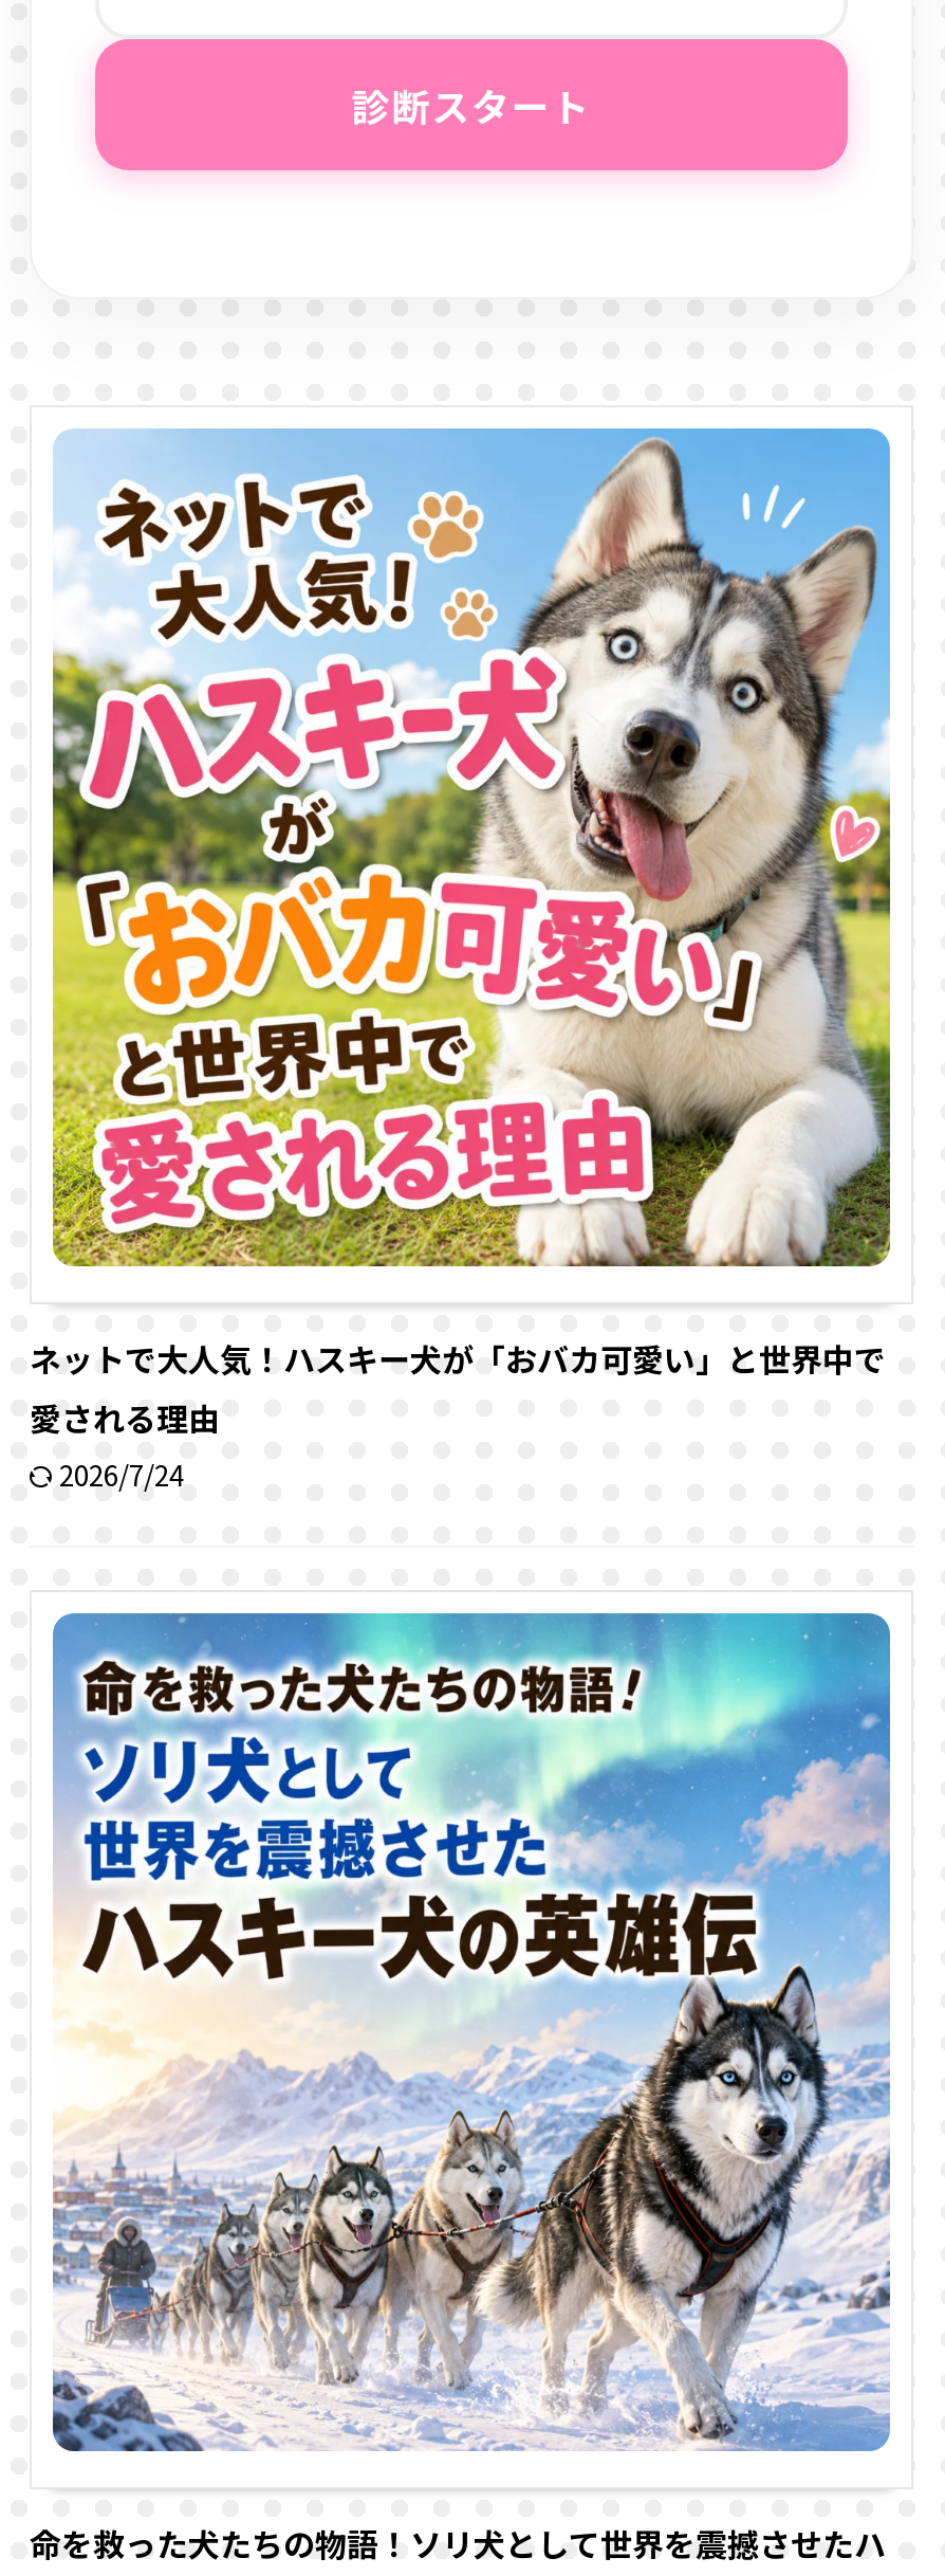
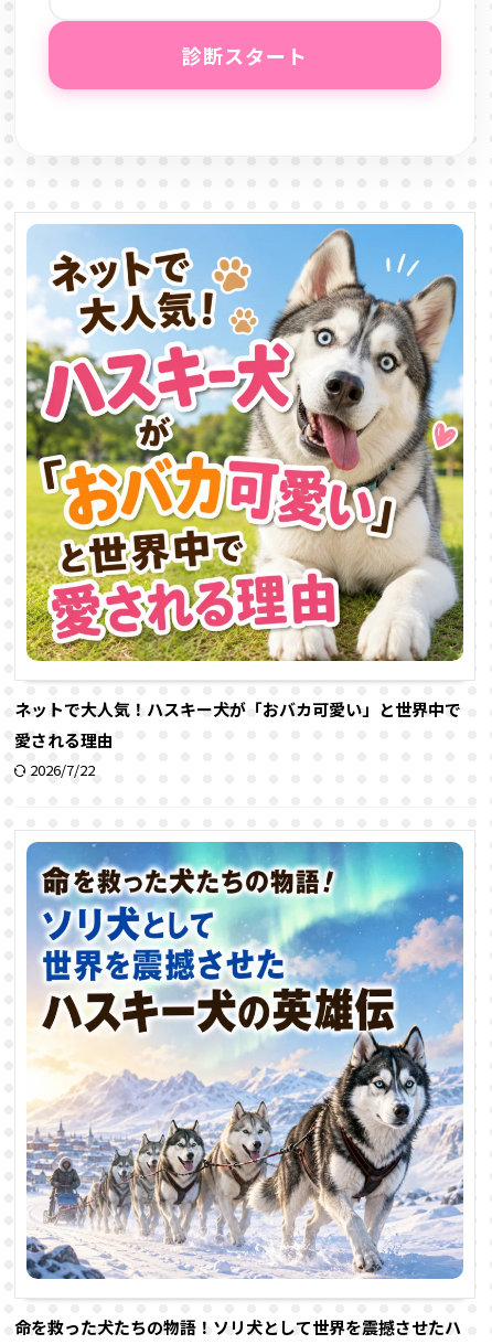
- 2026/7/24
+ 2026/7/22
